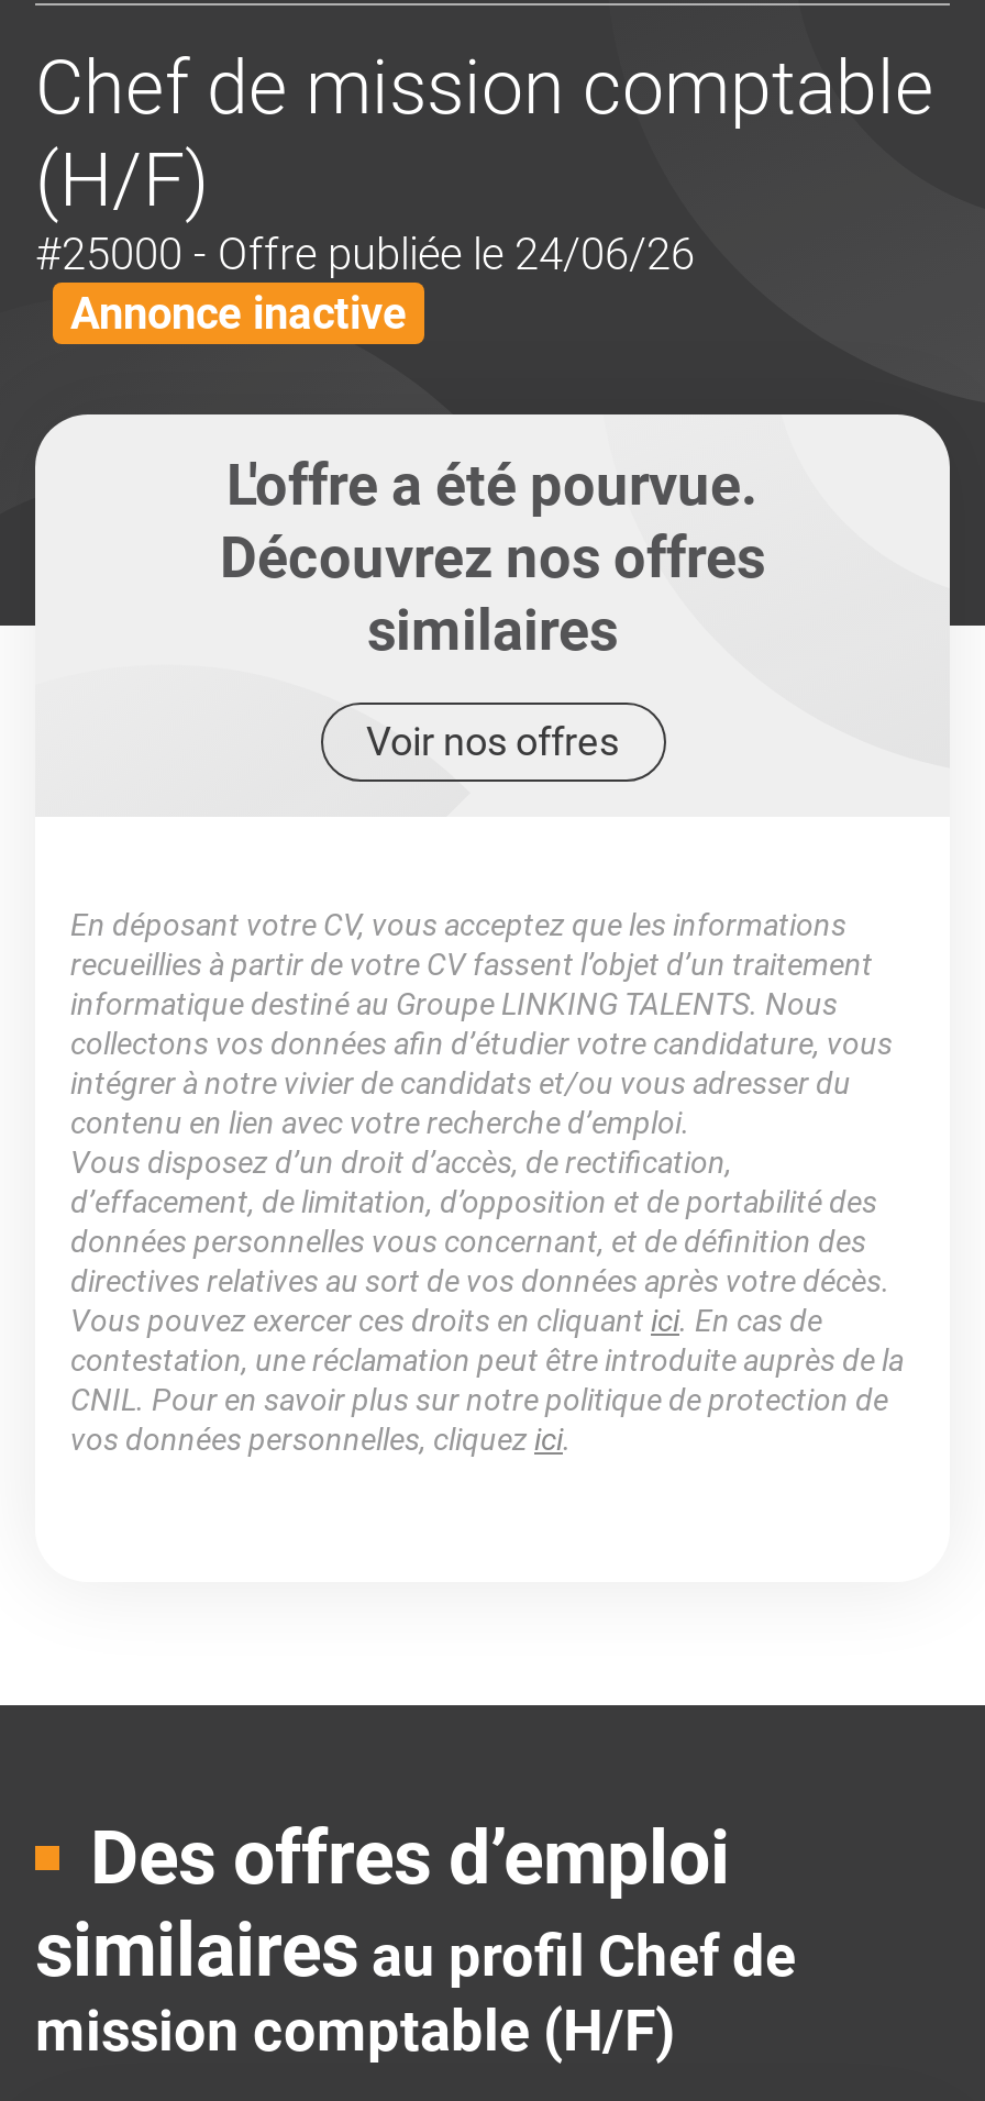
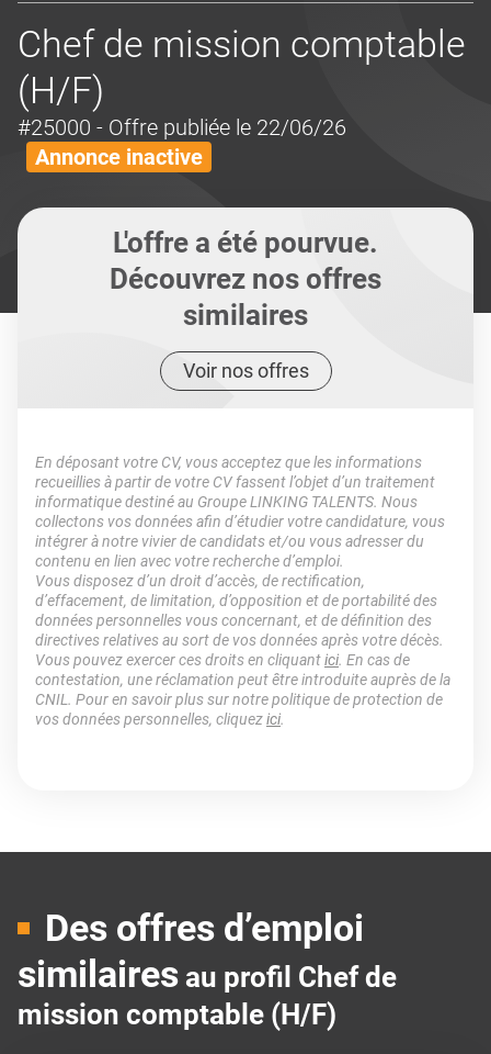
- #25000 - Offre publiée le 24/06/26
+ #25000 - Offre publiée le 22/06/26
